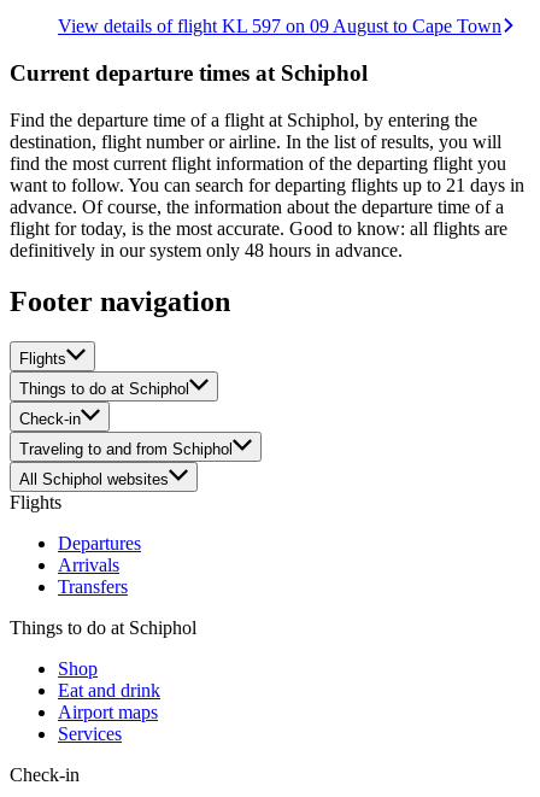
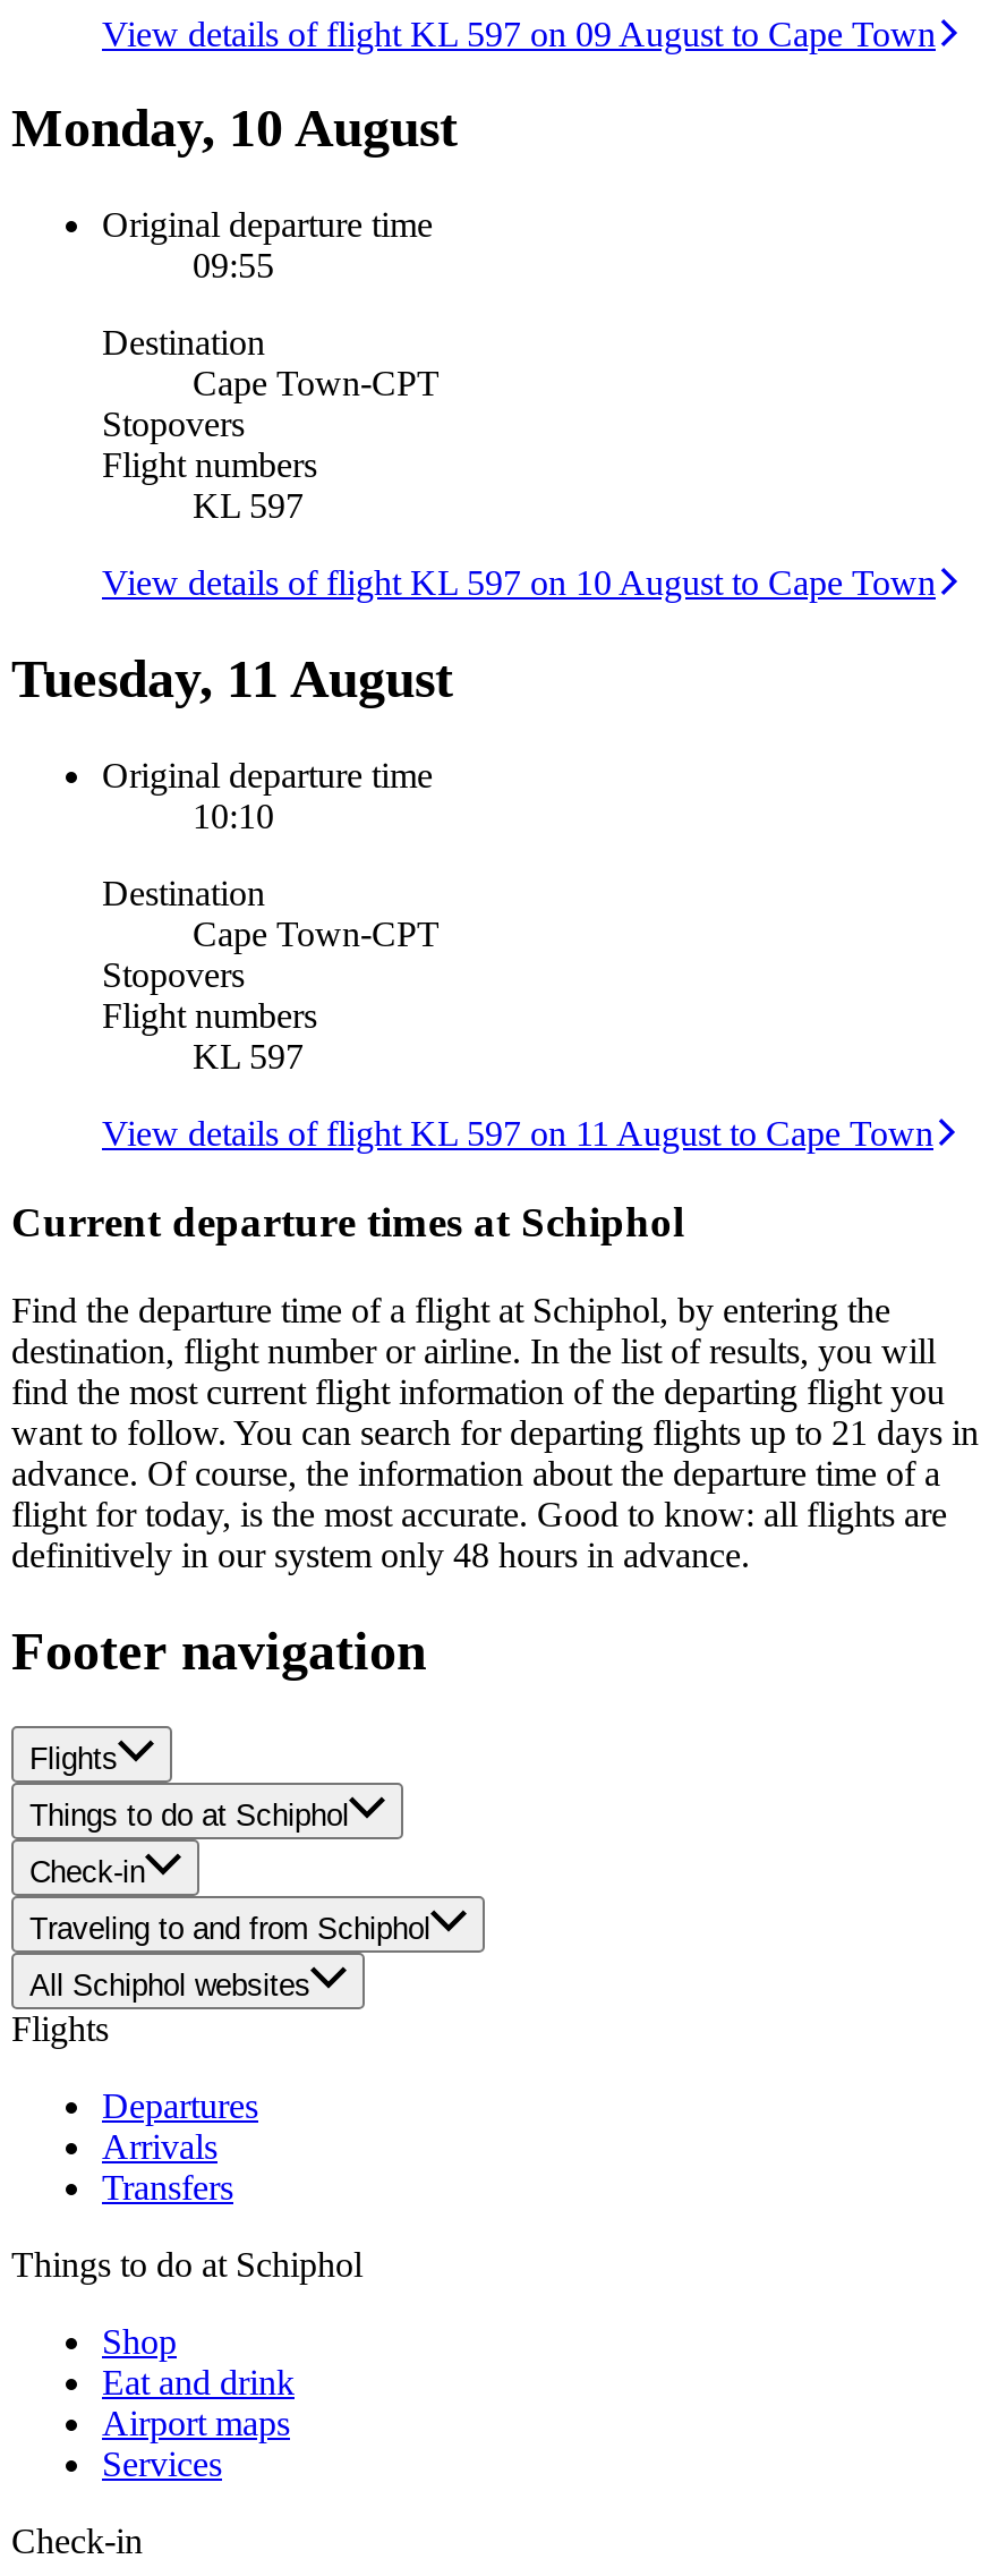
+ Monday, 10 August
+ Original departure time
+ 09:55
+ Destination
+ Cape Town-CPT
+ Stopovers
+ Flight numbers
+ KL 597
+ View details of flight KL 597 on 10 August to Cape Town
+ Tuesday, 11 August
+ Original departure time
+ 10:10
+ Destination
+ Cape Town-CPT
+ Stopovers
+ Flight numbers
+ KL 597
+ View details of flight KL 597 on 11 August to Cape Town
